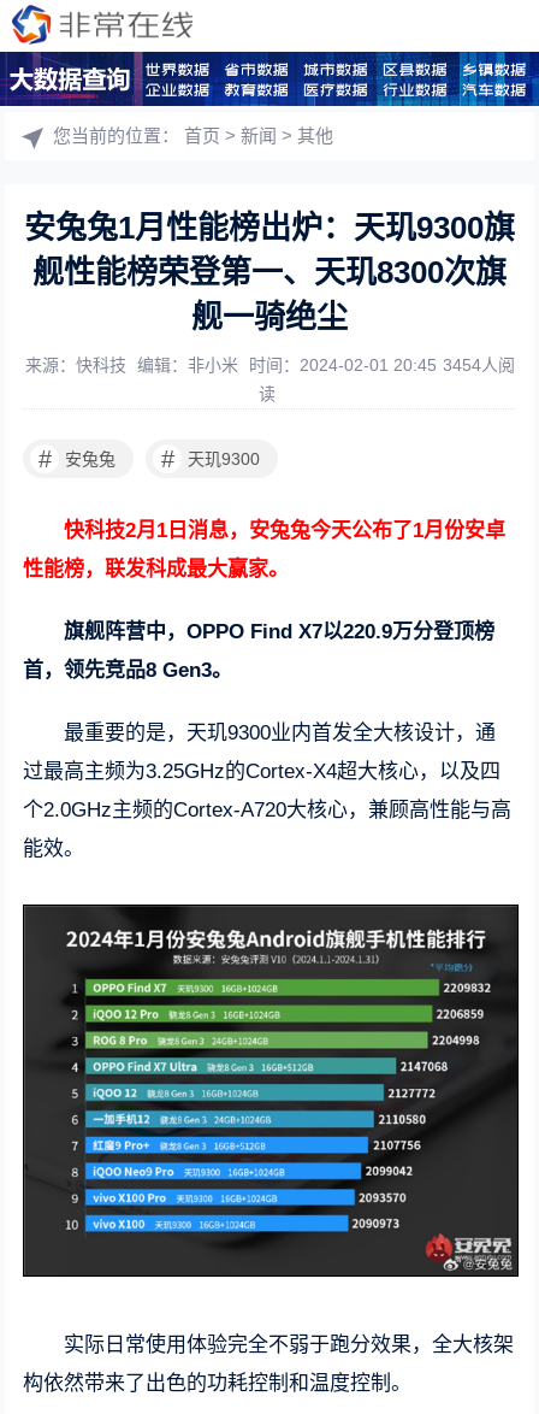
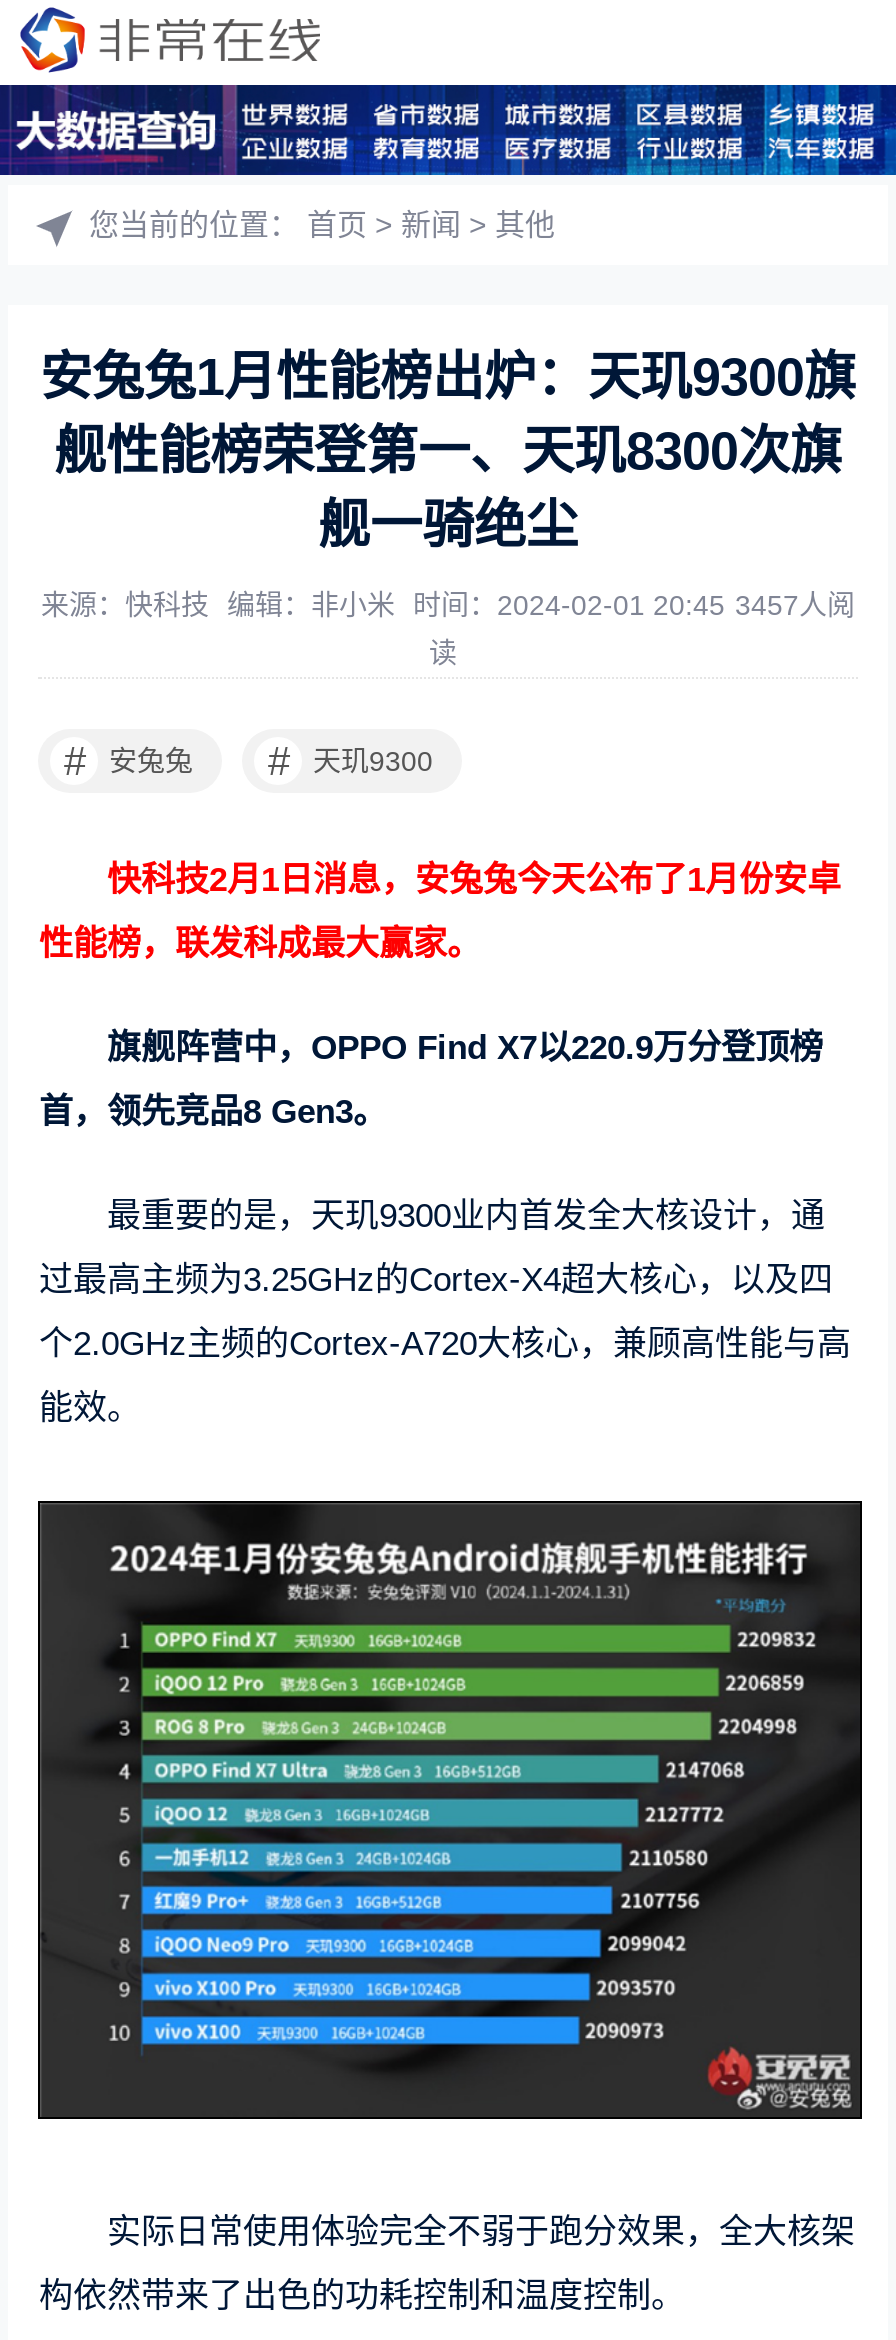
- 来源：快科技 编辑：非小米 时间：2024-02-01 20:45 3454人阅
+ 来源：快科技 编辑：非小米 时间：2024-02-01 20:45 3457人阅
